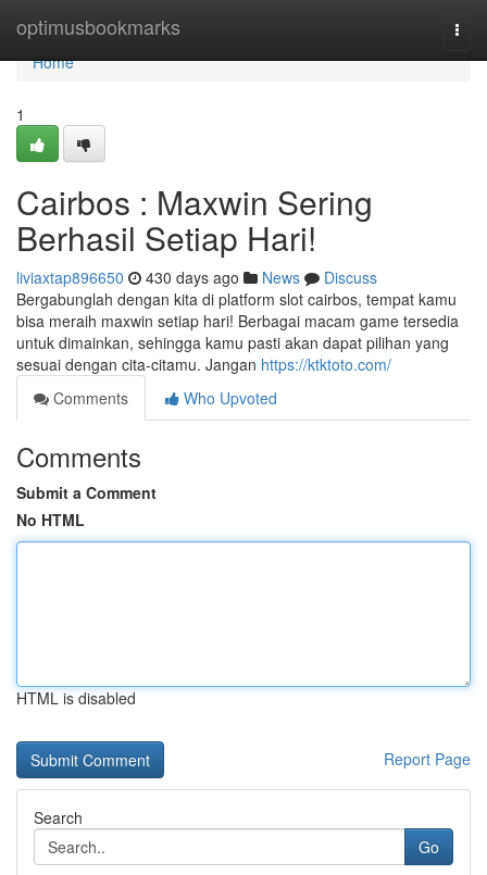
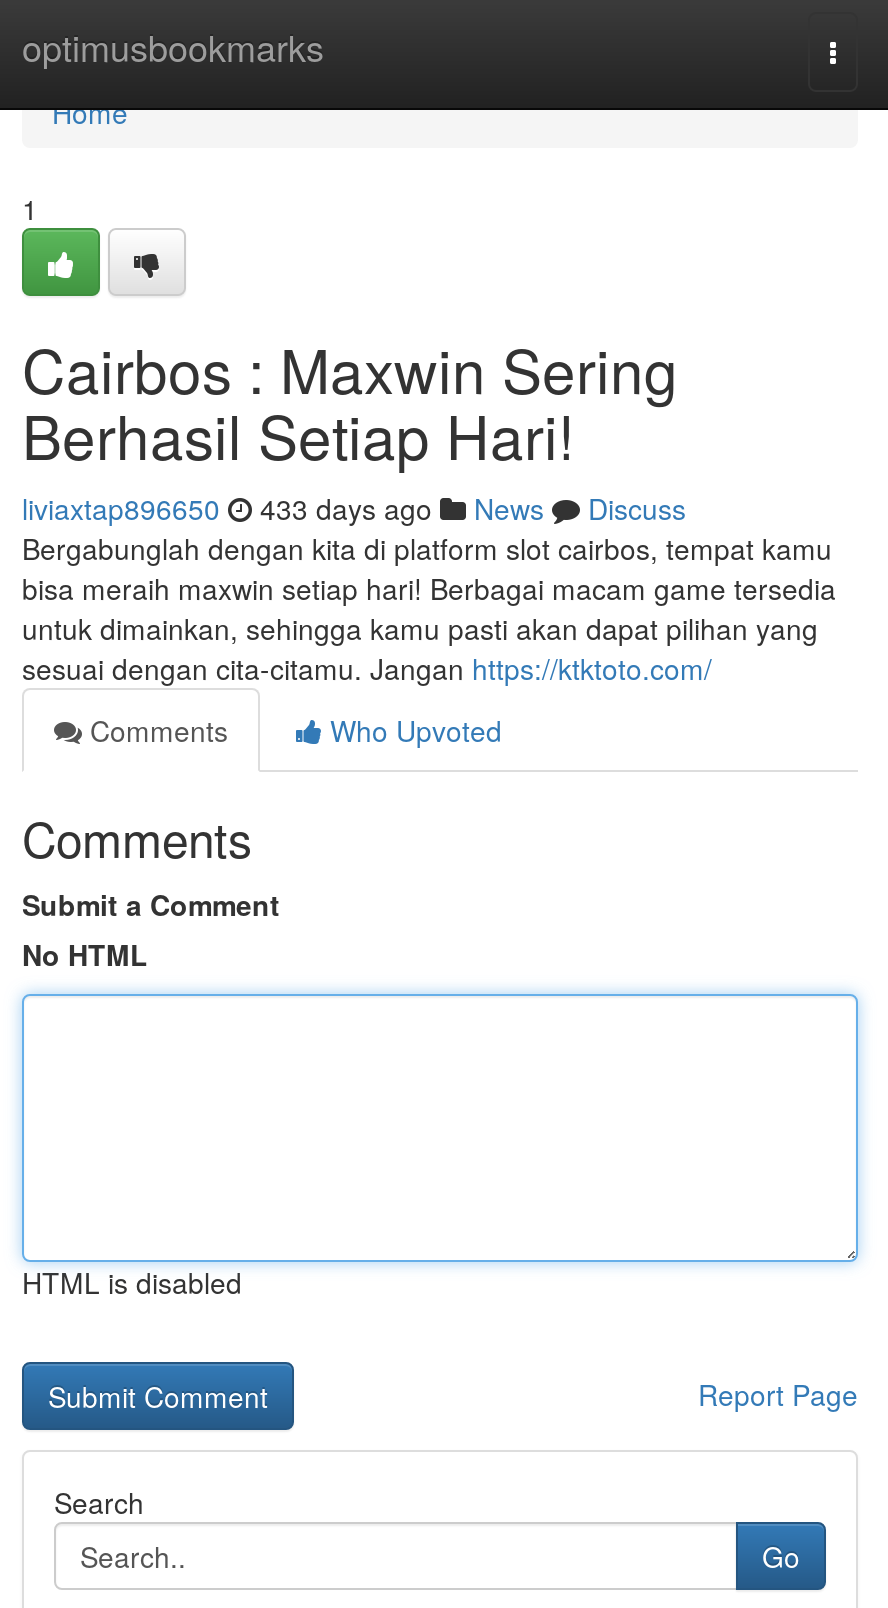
- liviaxtap896650 430 days ago News Discuss
+ liviaxtap896650 433 days ago News Discuss
